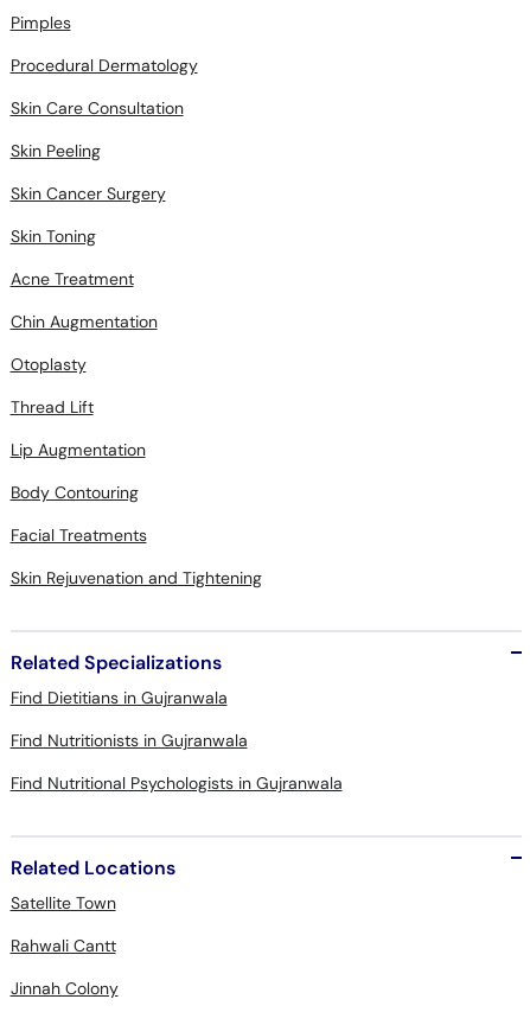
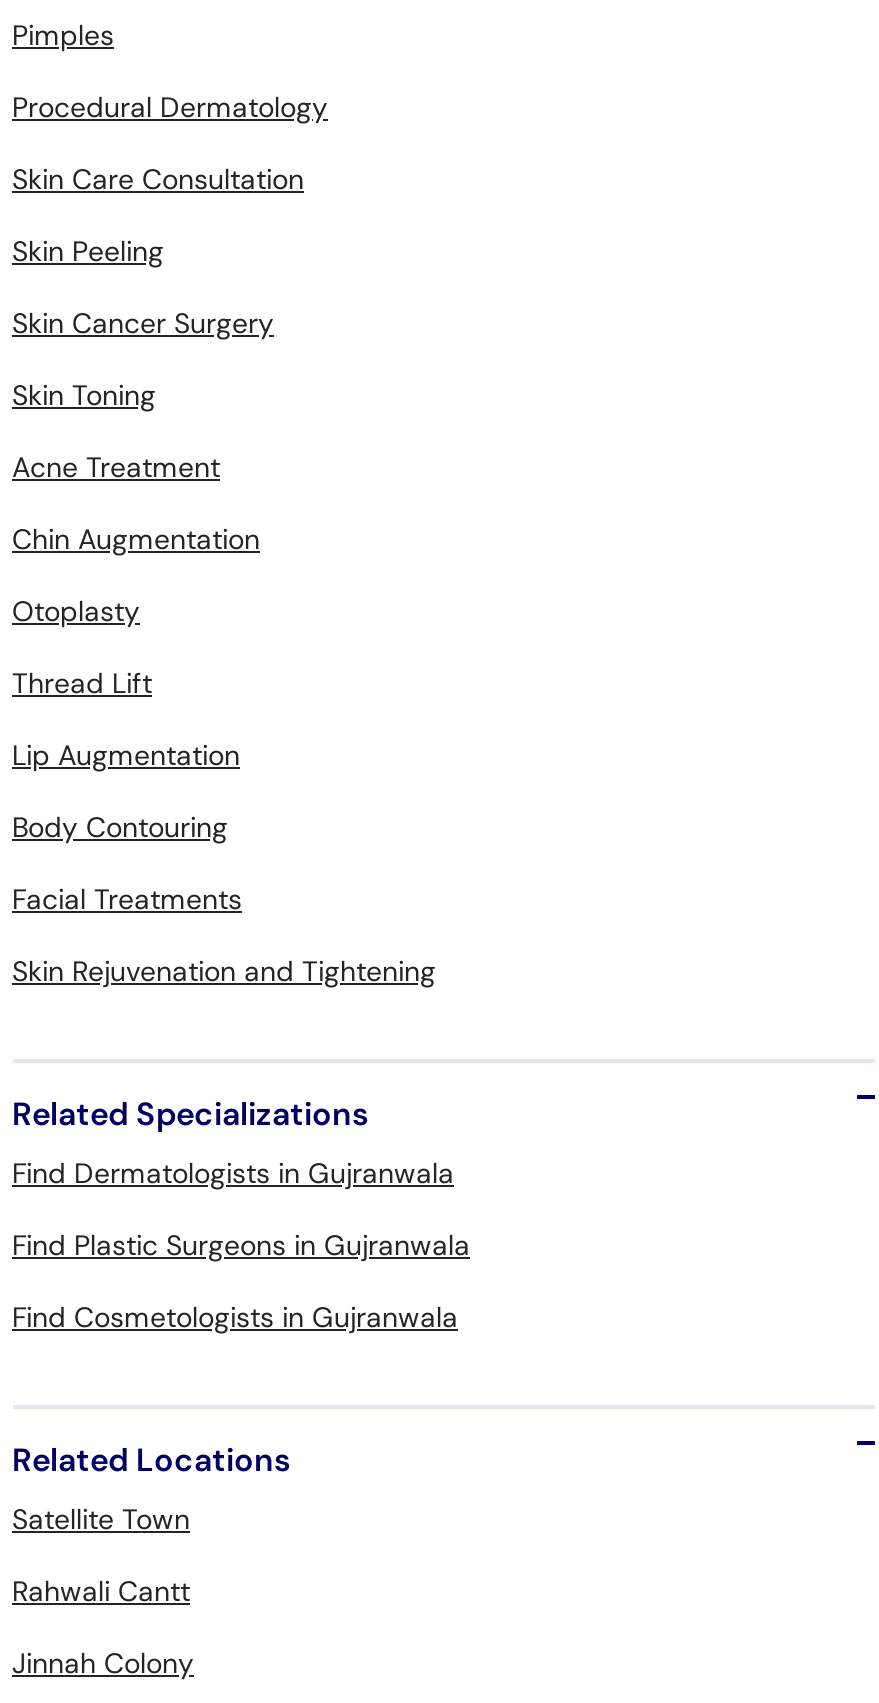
- Find Dietitians in Gujranwala
+ Find Dermatologists in Gujranwala

- Find Nutritionists in Gujranwala
+ Find Plastic Surgeons in Gujranwala

- Find Nutritional Psychologists in Gujranwala
+ Find Cosmetologists in Gujranwala
